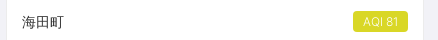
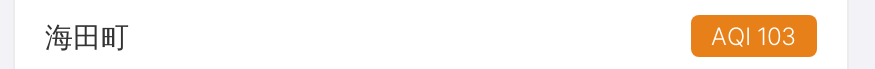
- AQI 81
+ AQI 103
